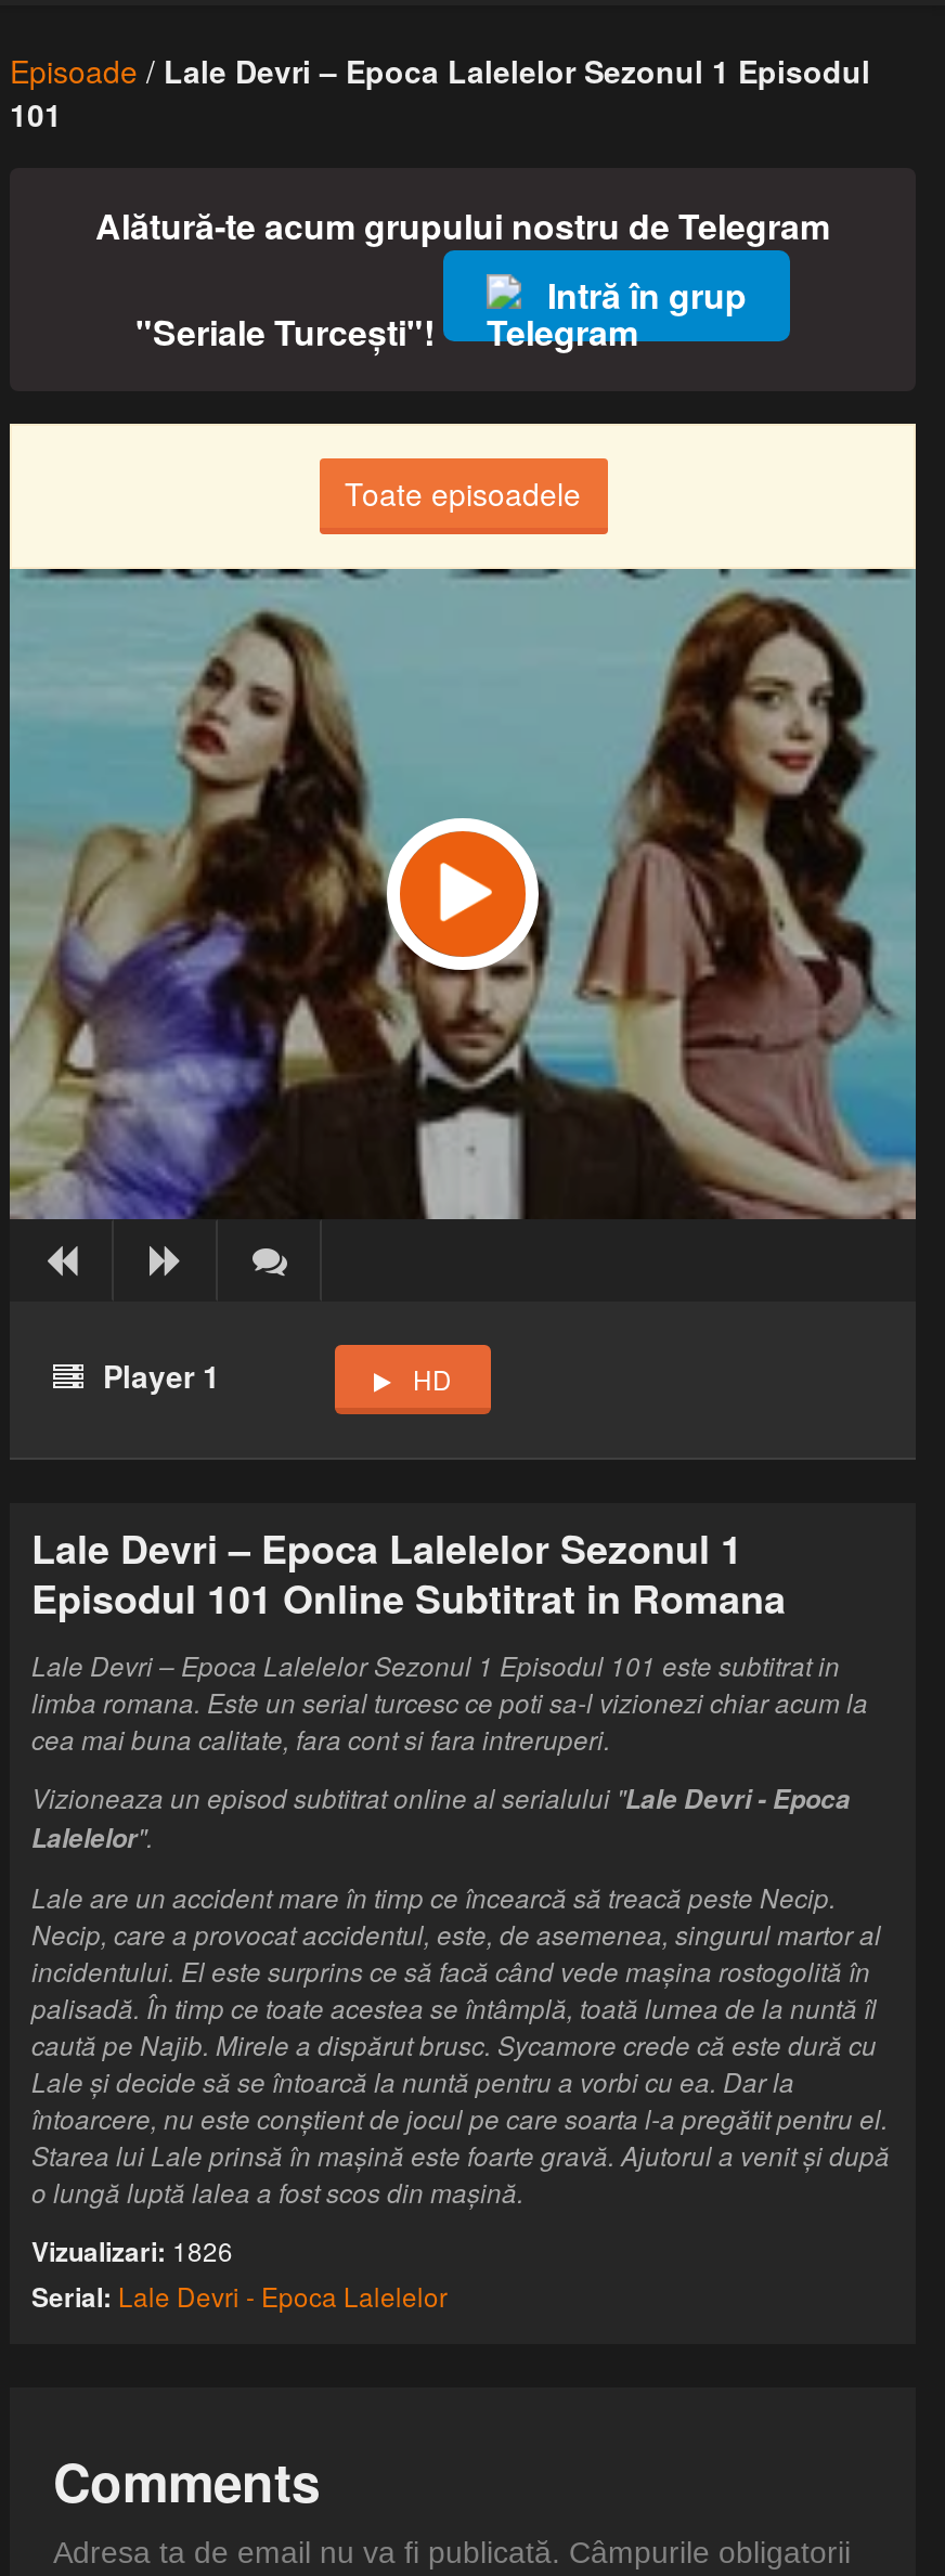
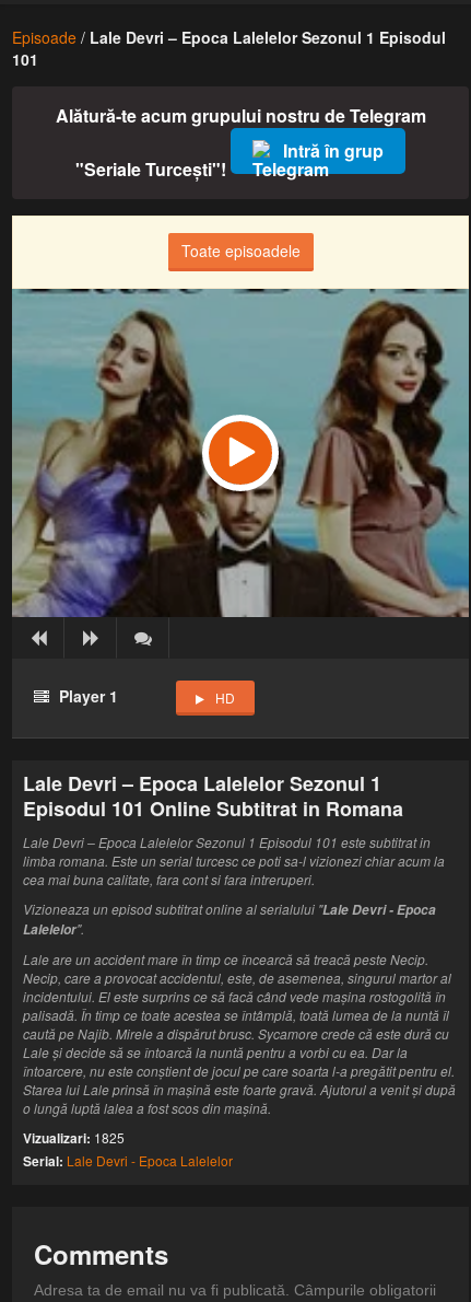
- Vizualizari: 1826
+ Vizualizari: 1825
